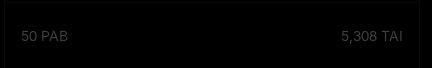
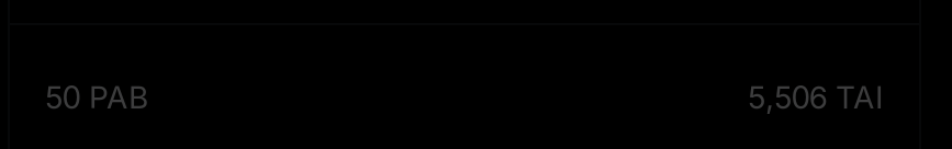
- 5,308 TAI
+ 5,506 TAI
